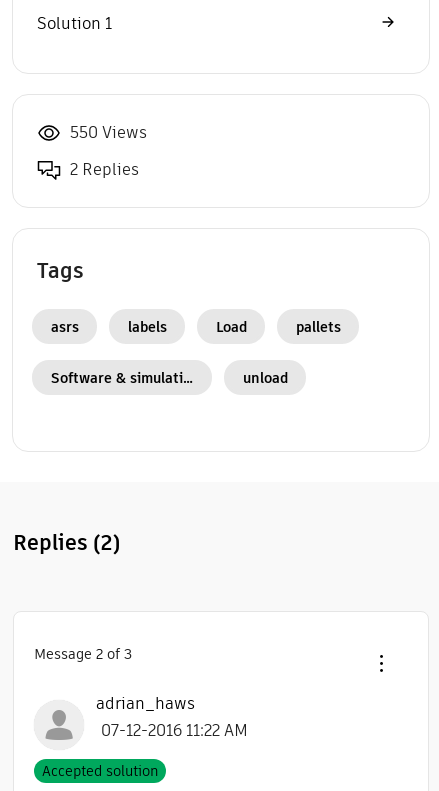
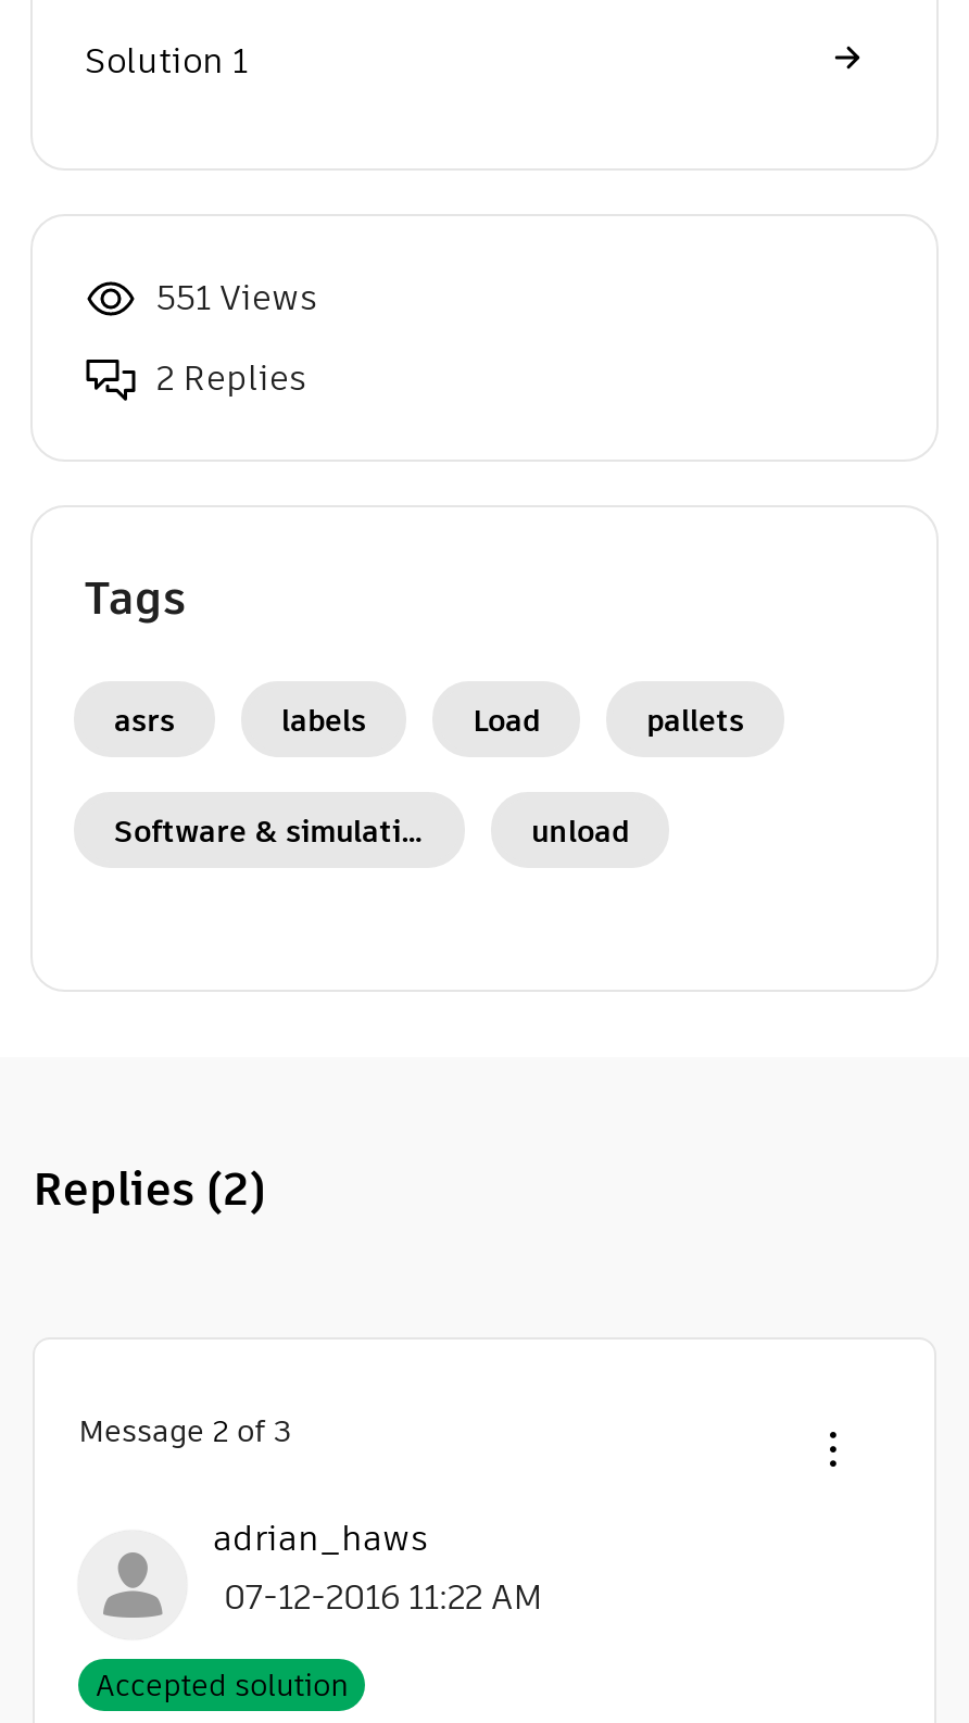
- 550 Views
+ 551 Views
